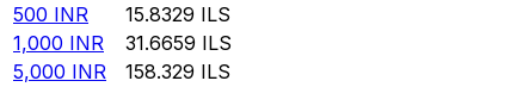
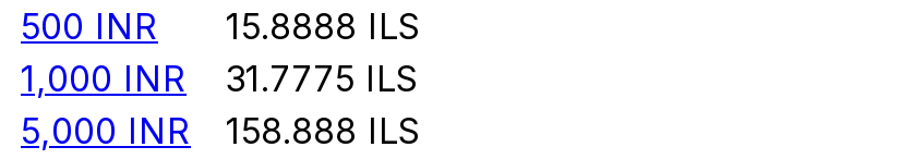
- 500 INR 15.8329 ILS
+ 500 INR 15.8888 ILS

- 1,000 INR 31.6659 ILS
+ 1,000 INR 31.7775 ILS

- 5,000 INR 158.329 ILS
+ 5,000 INR 158.888 ILS
